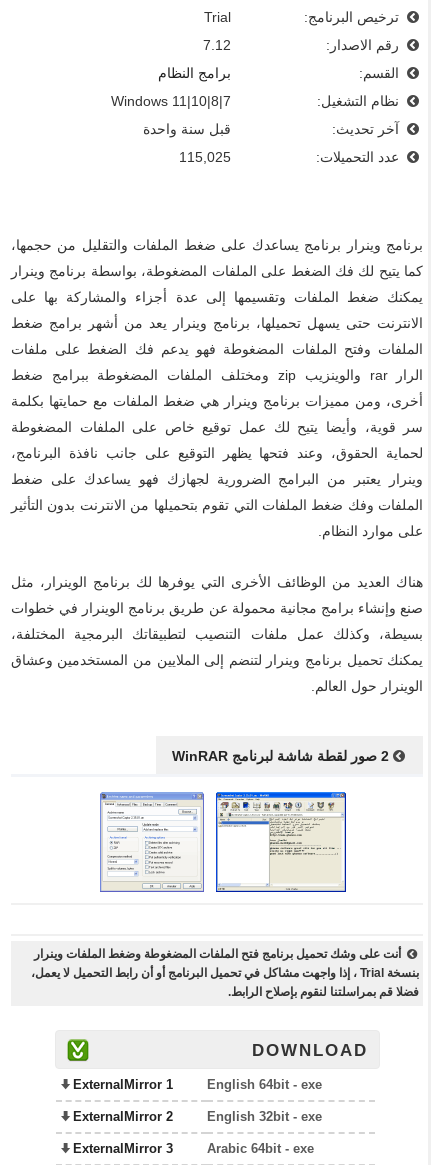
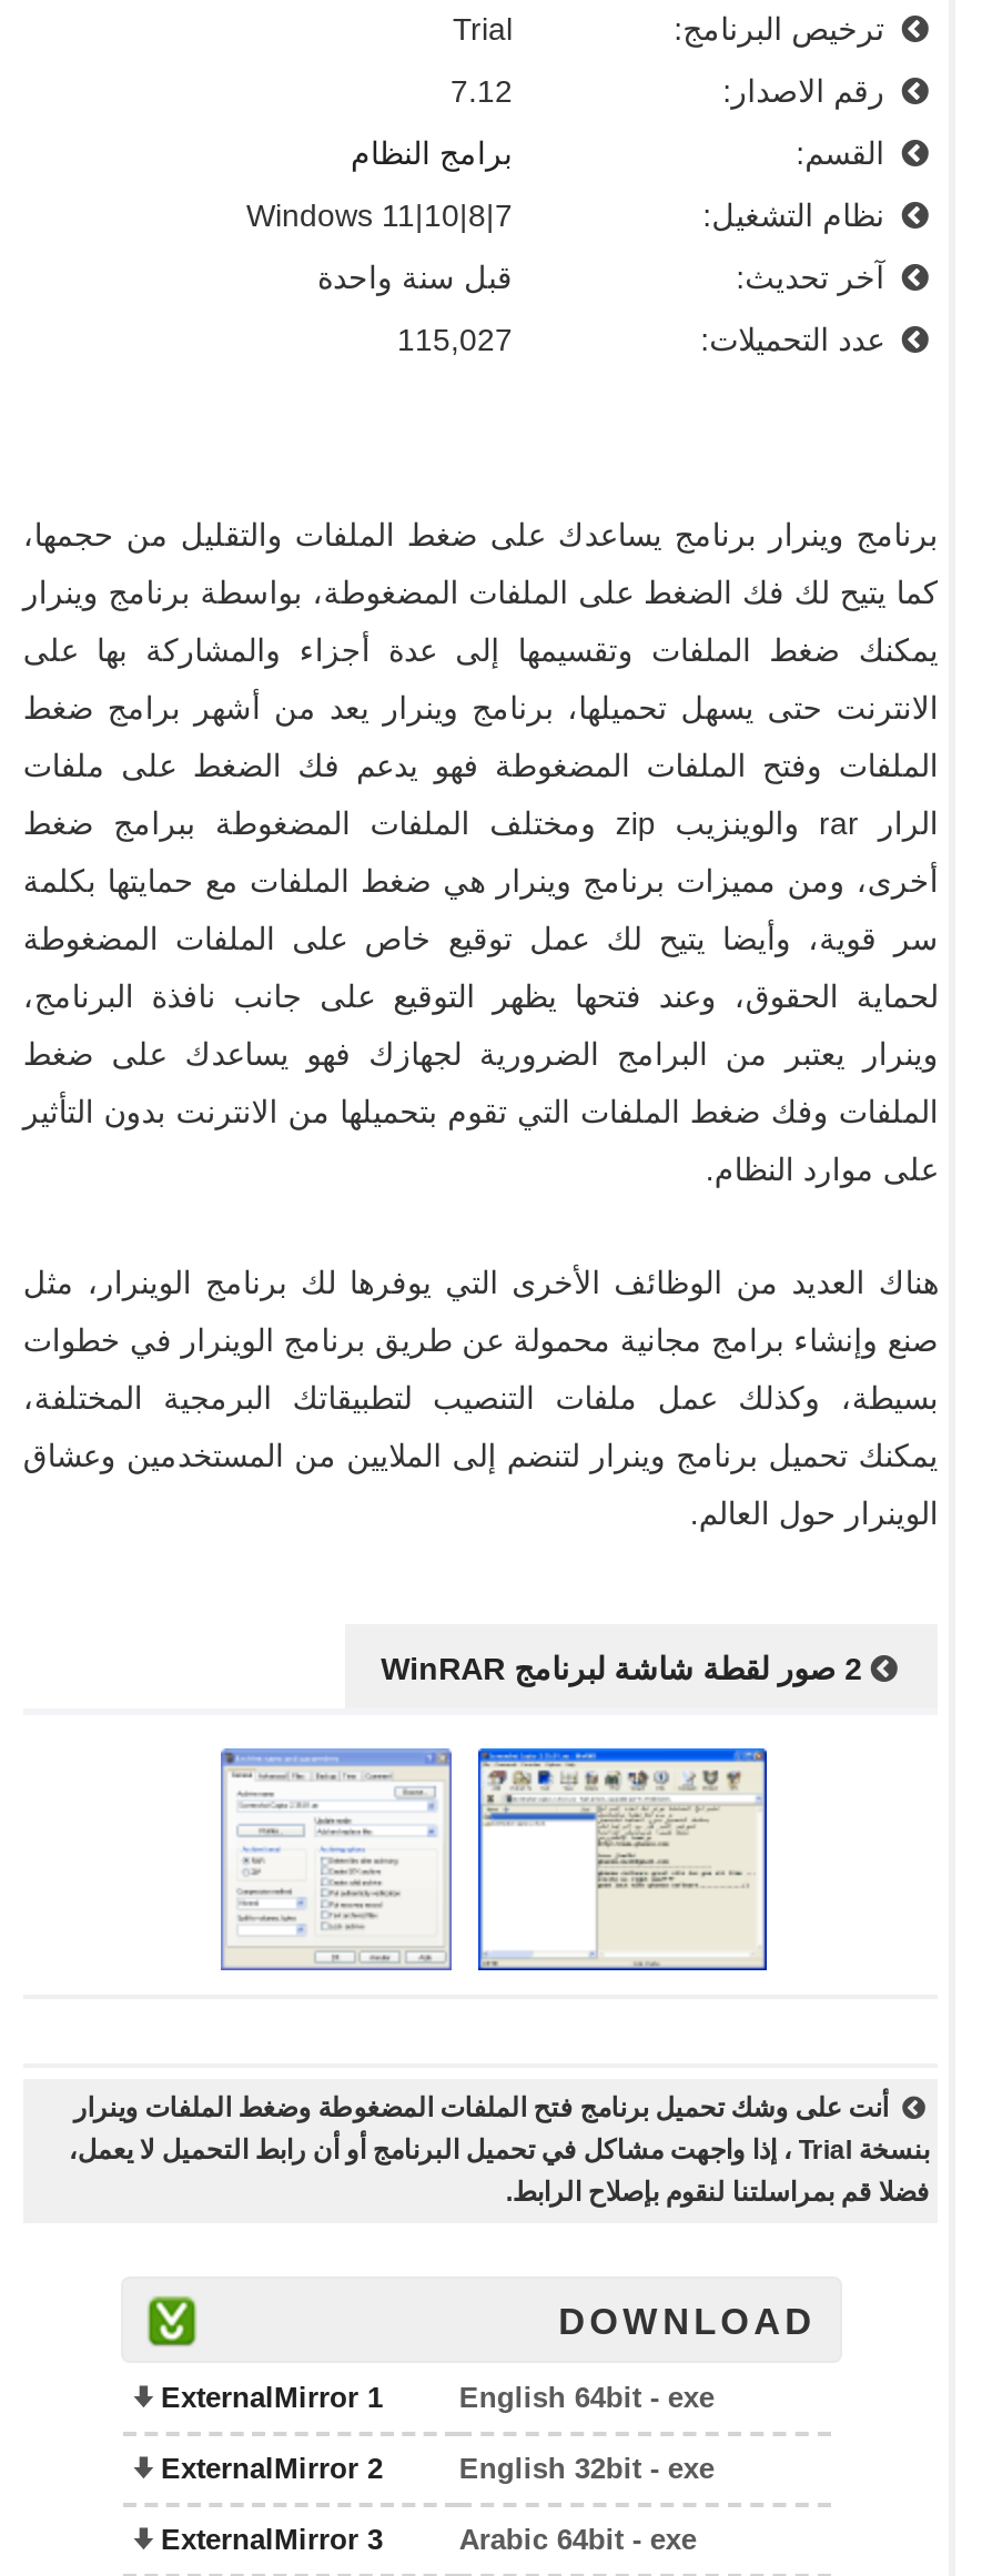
- 115,025
+ 115,027
